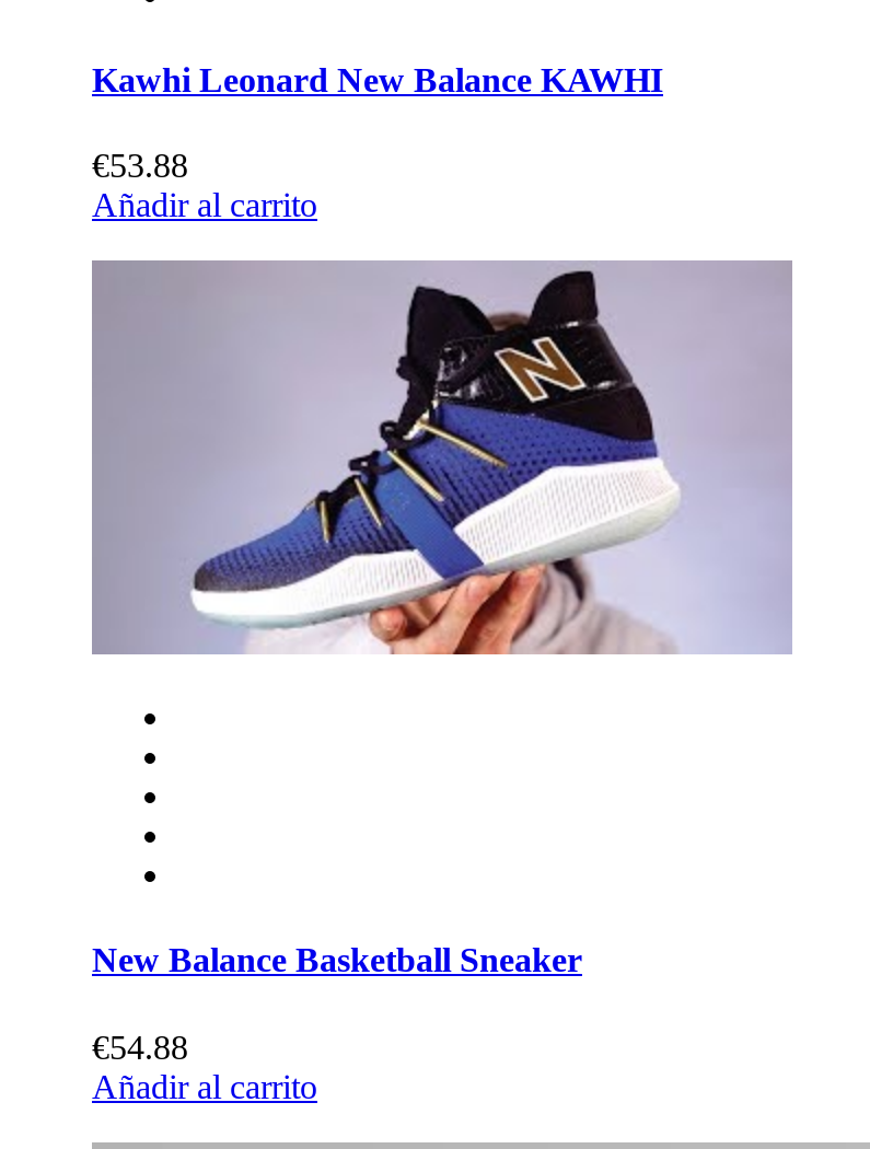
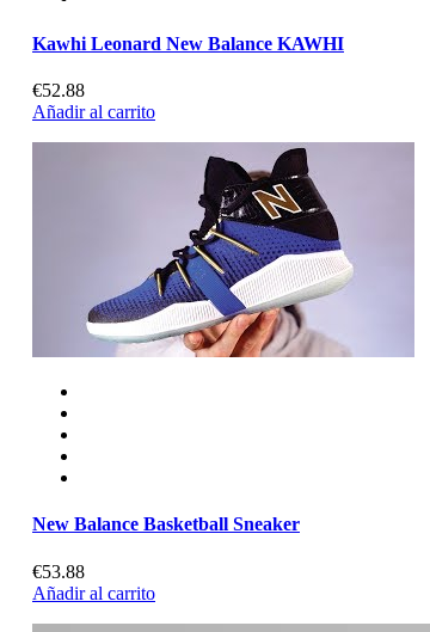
- €53.88
+ €52.88

- €54.88
+ €53.88
